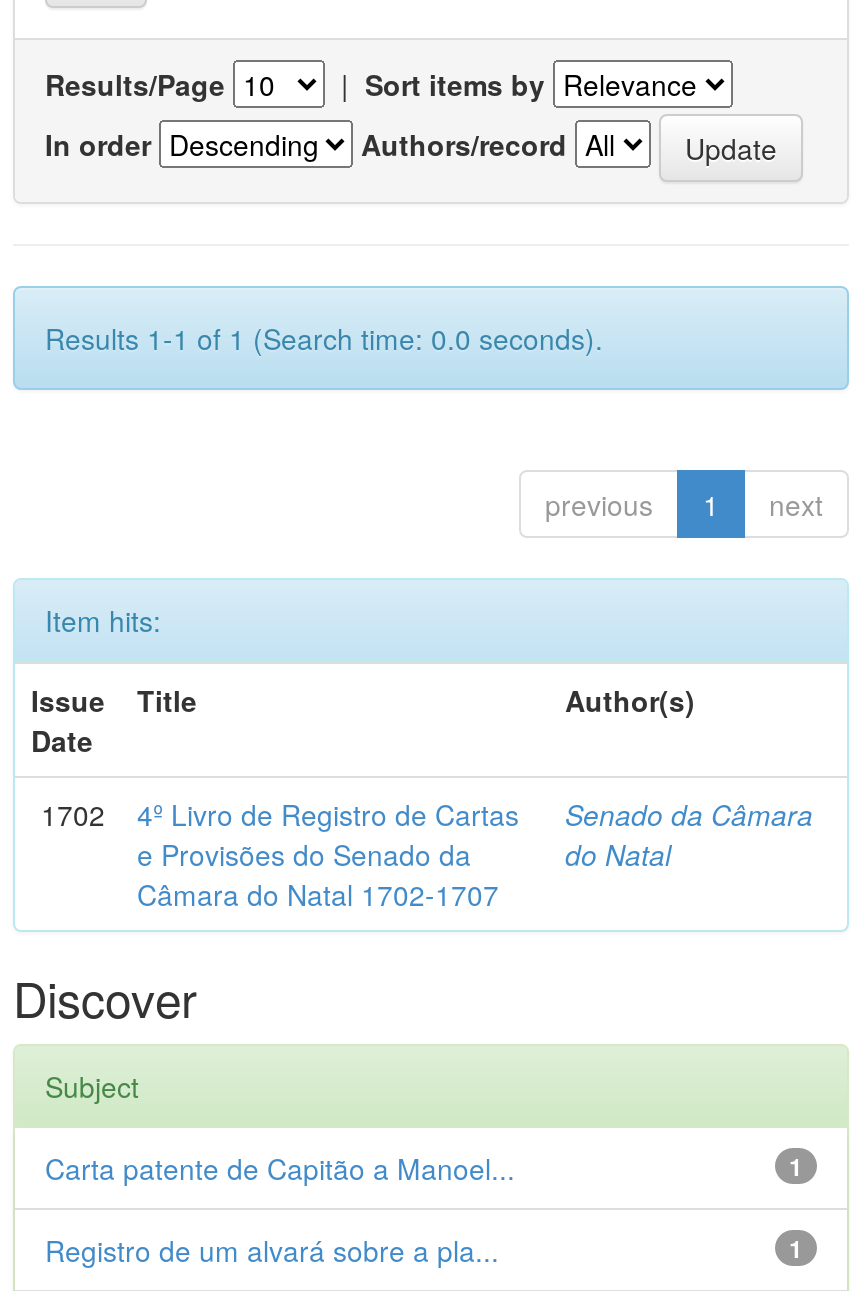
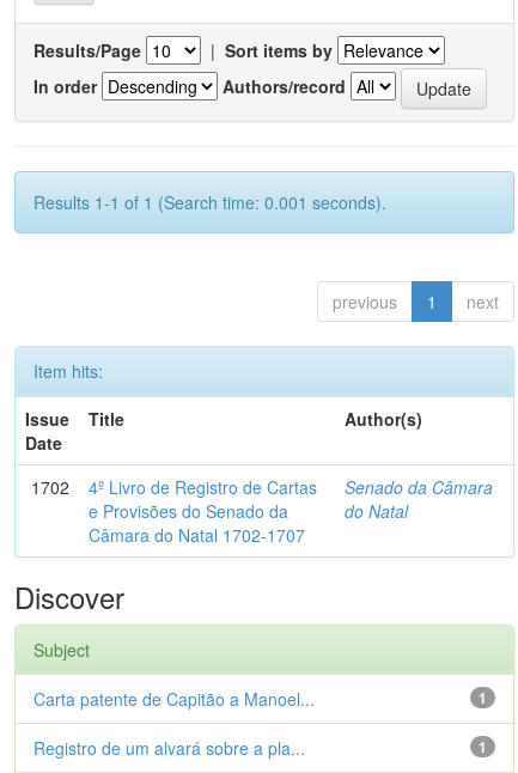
- Results 1-1 of 1 (Search time: 0.0 seconds).
+ Results 1-1 of 1 (Search time: 0.001 seconds).
